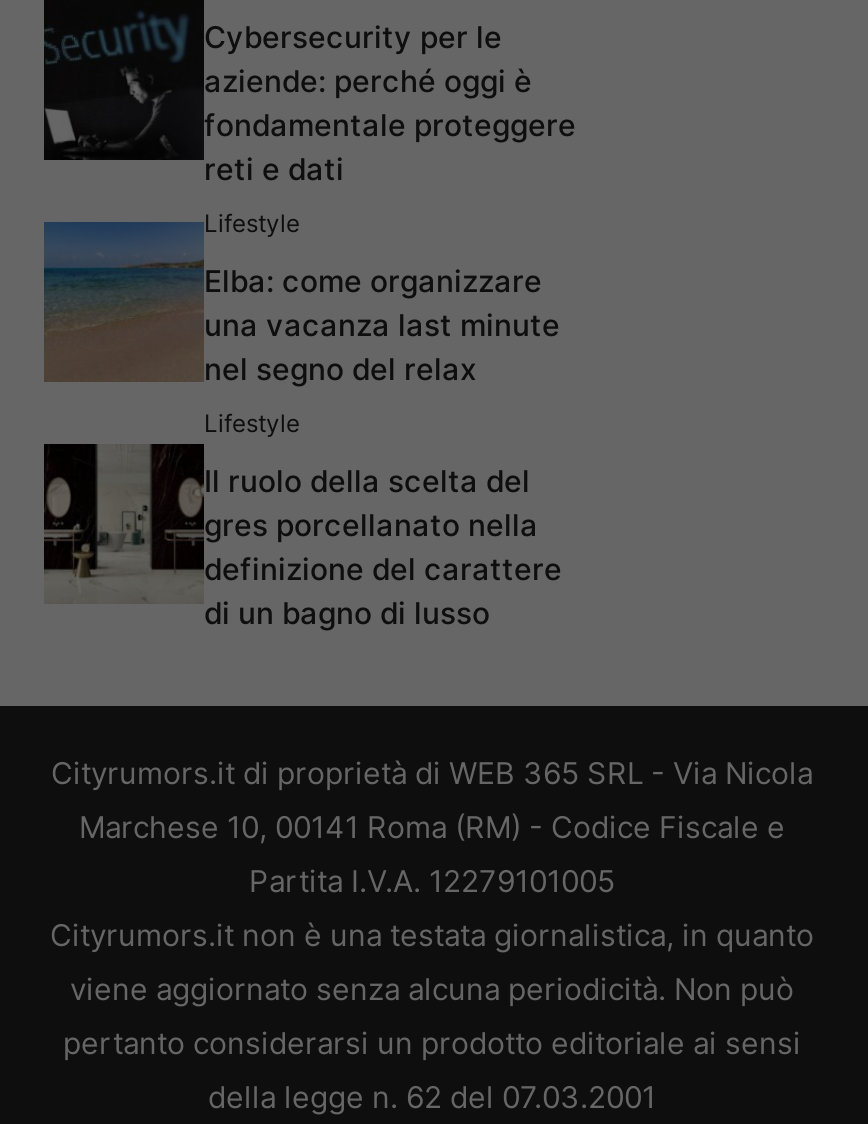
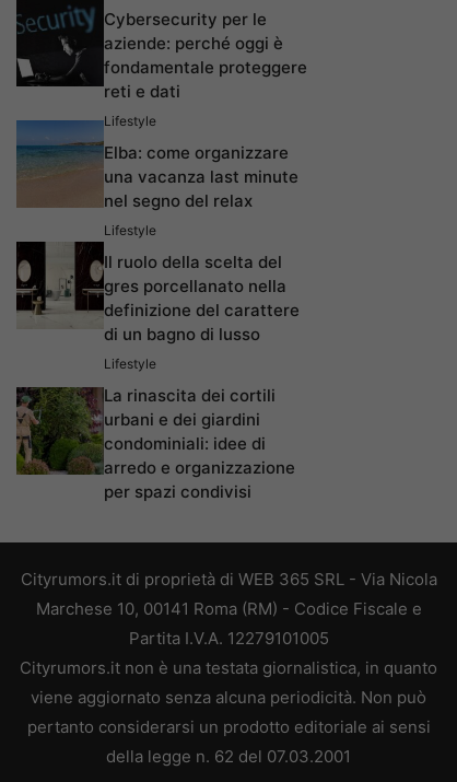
+ [image]
+ Lifestyle
+ La rinascita dei cortili
+ urbani e dei giardini
+ condominiali: idee di
+ arredo e organizzazione
+ per spazi condivisi
